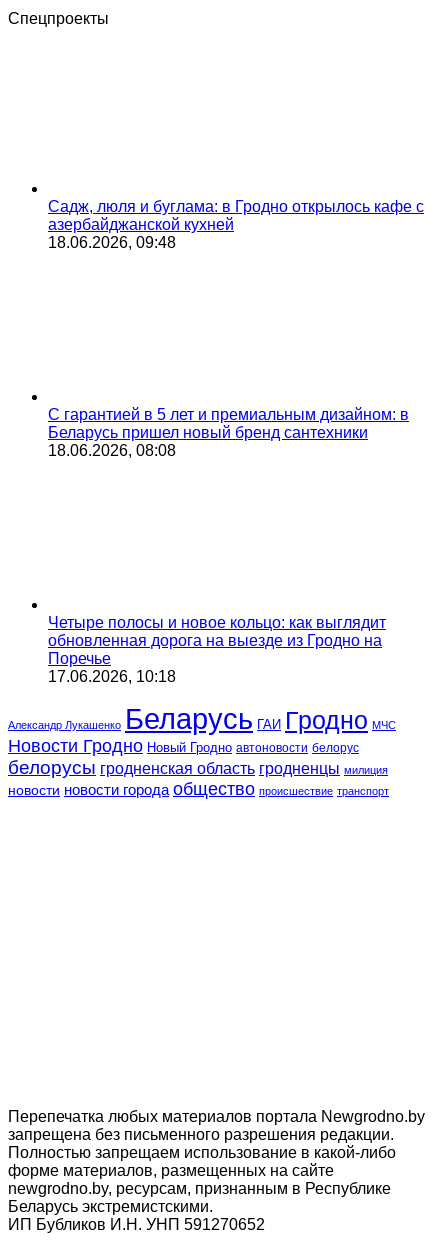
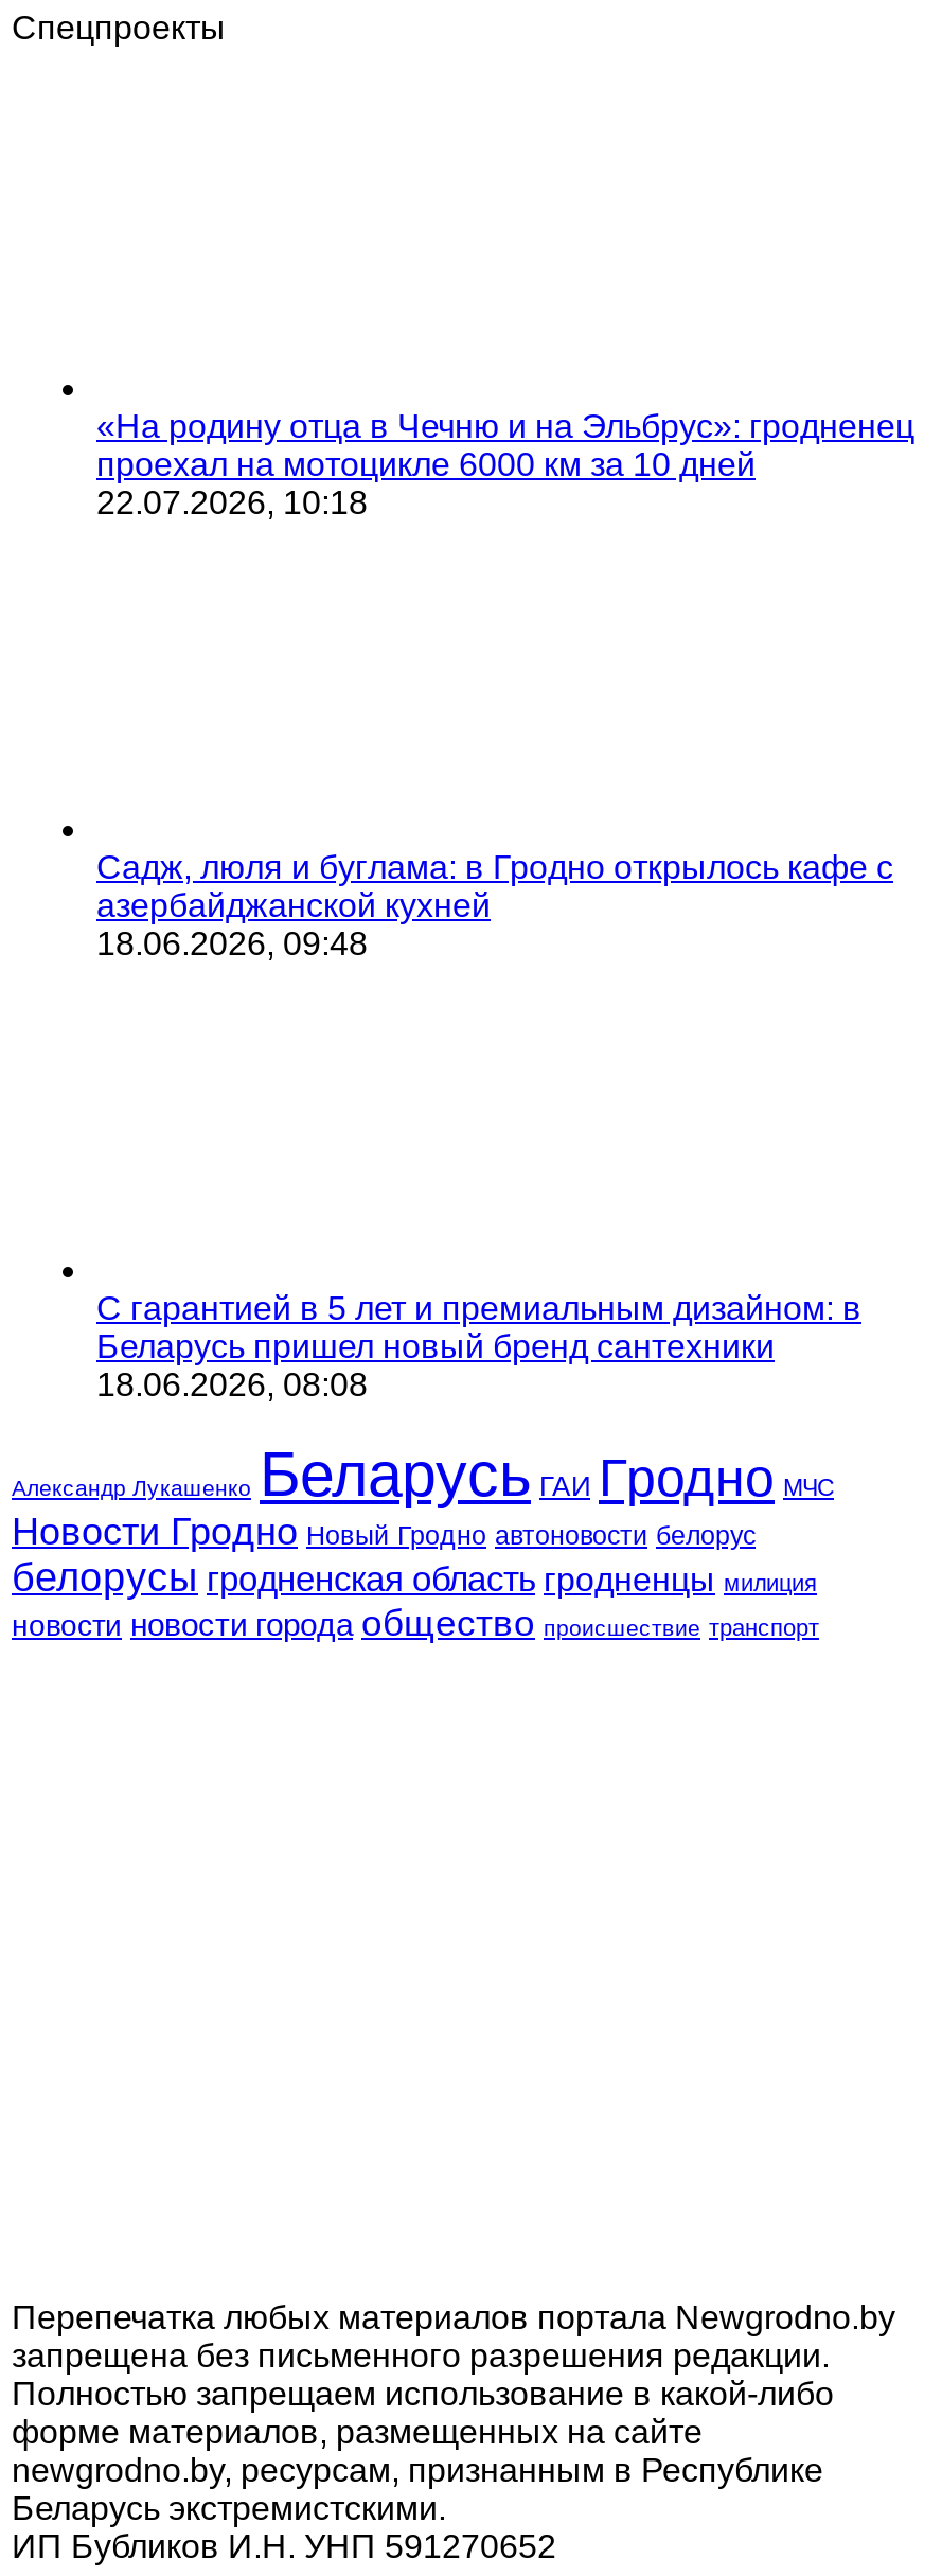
+ «На родину отца в Чечню и на Эльбрус»: гродненец
+ проехал на мотоцикле 6000 км за 10 дней
+ 22.07.2026, 10:18

moved down: Садж, люля и буглама: в Гродно открылось кафе с | азербайджанской кухней | 18.06.2026, 09:48 | С гарантией в 5 лет и премиальным дизайном: в | Беларусь пришел новый бренд сантехники | 18.06.2026, 08:08

- Четыре полосы и новое кольцо: как выглядит
- обновленная дорога на выезде из Гродно на
- Поречье
- 17.06.2026, 10:18
